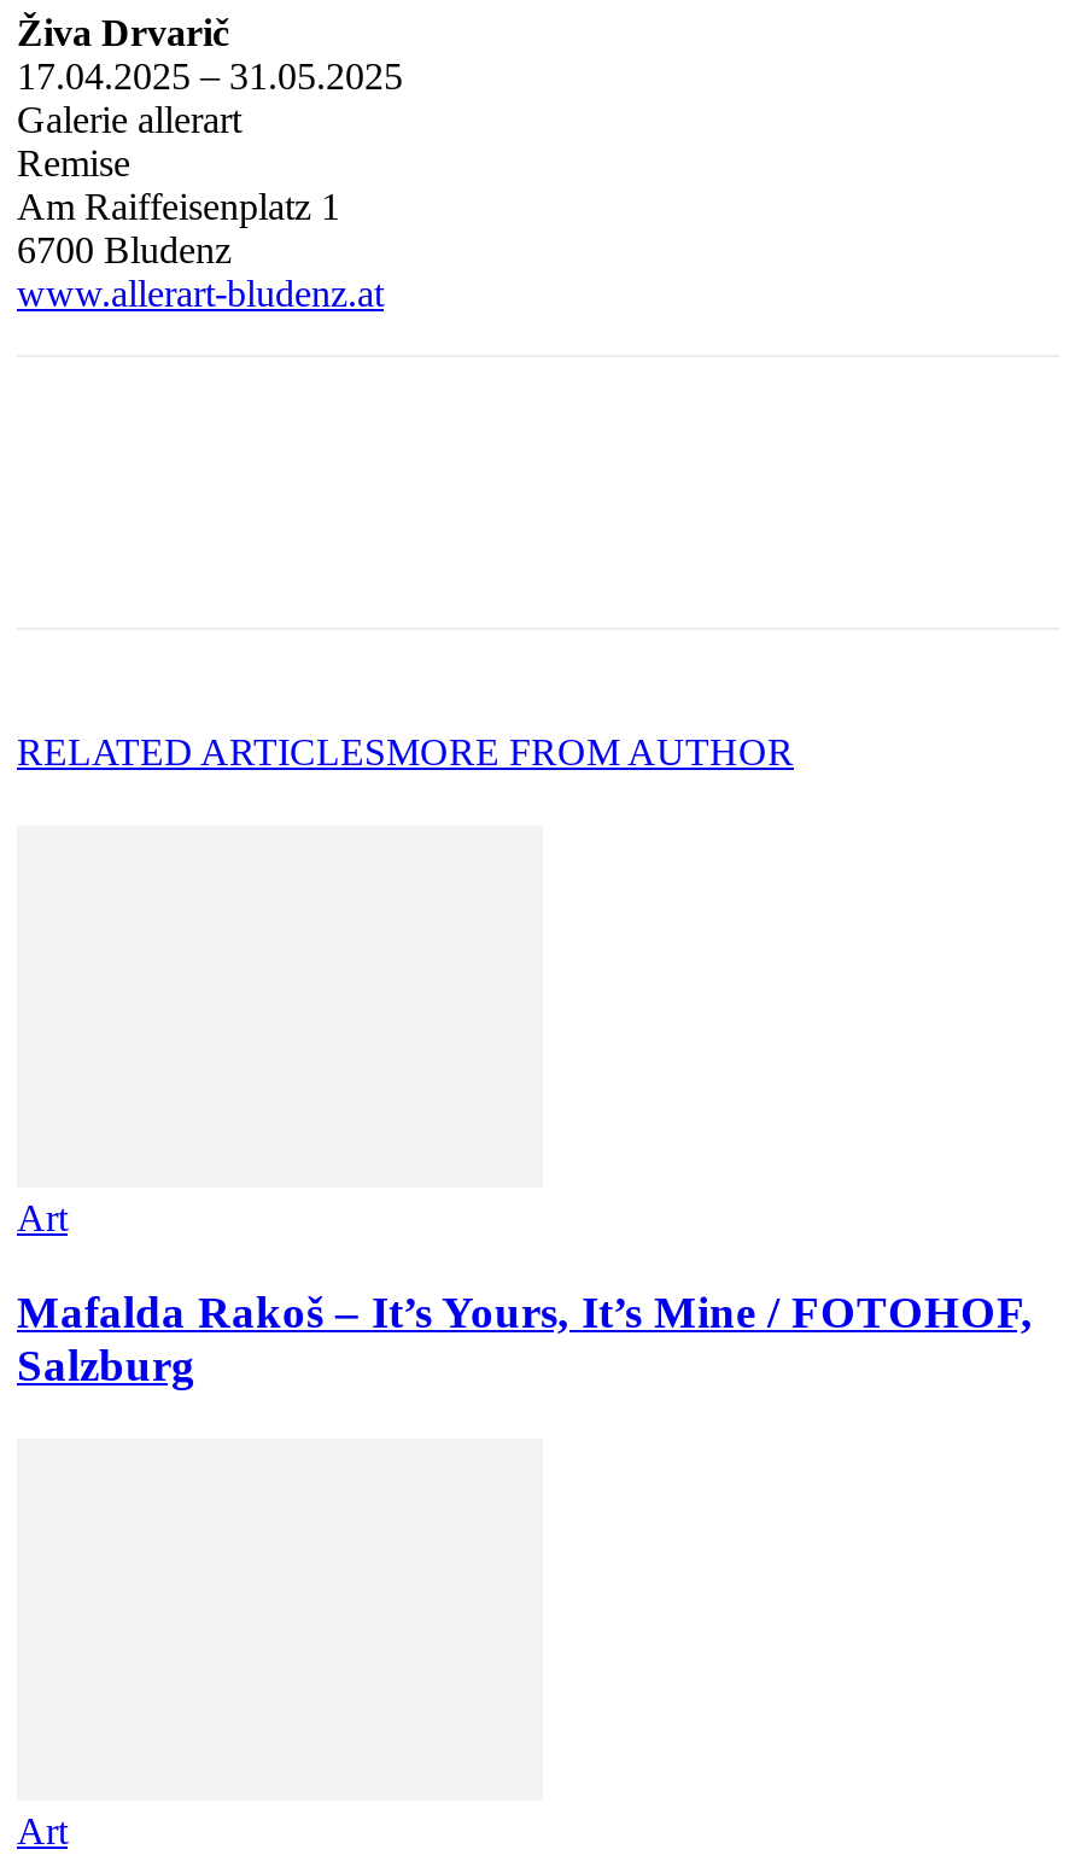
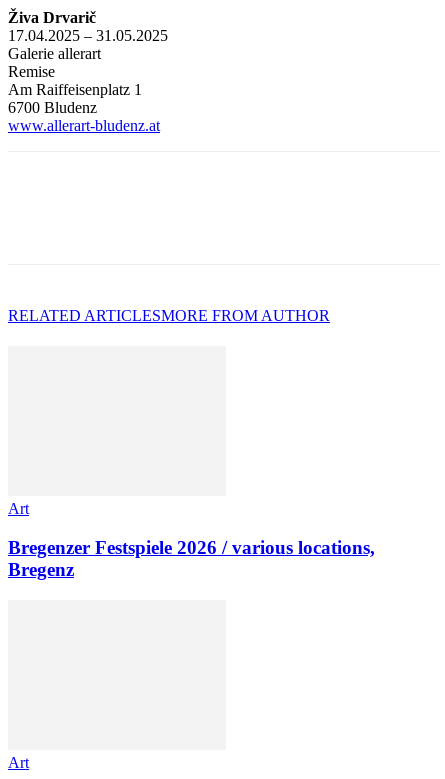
- Mafalda Rakoš – It’s Yours, It’s Mine / FOTOHOF,
- Salzburg
+ Bregenzer Festspiele 2026 / various locations,
+ Bregenz
